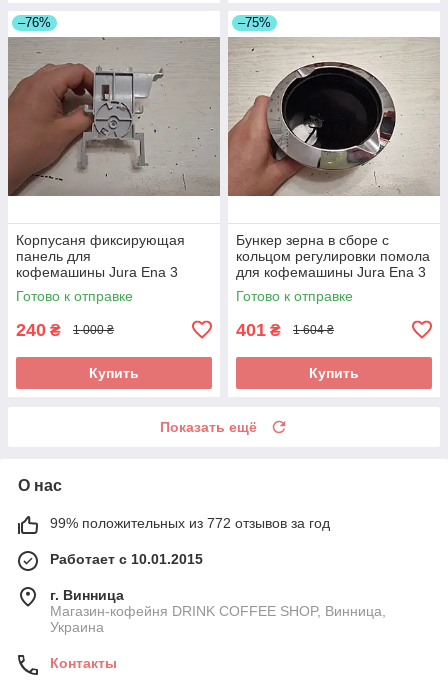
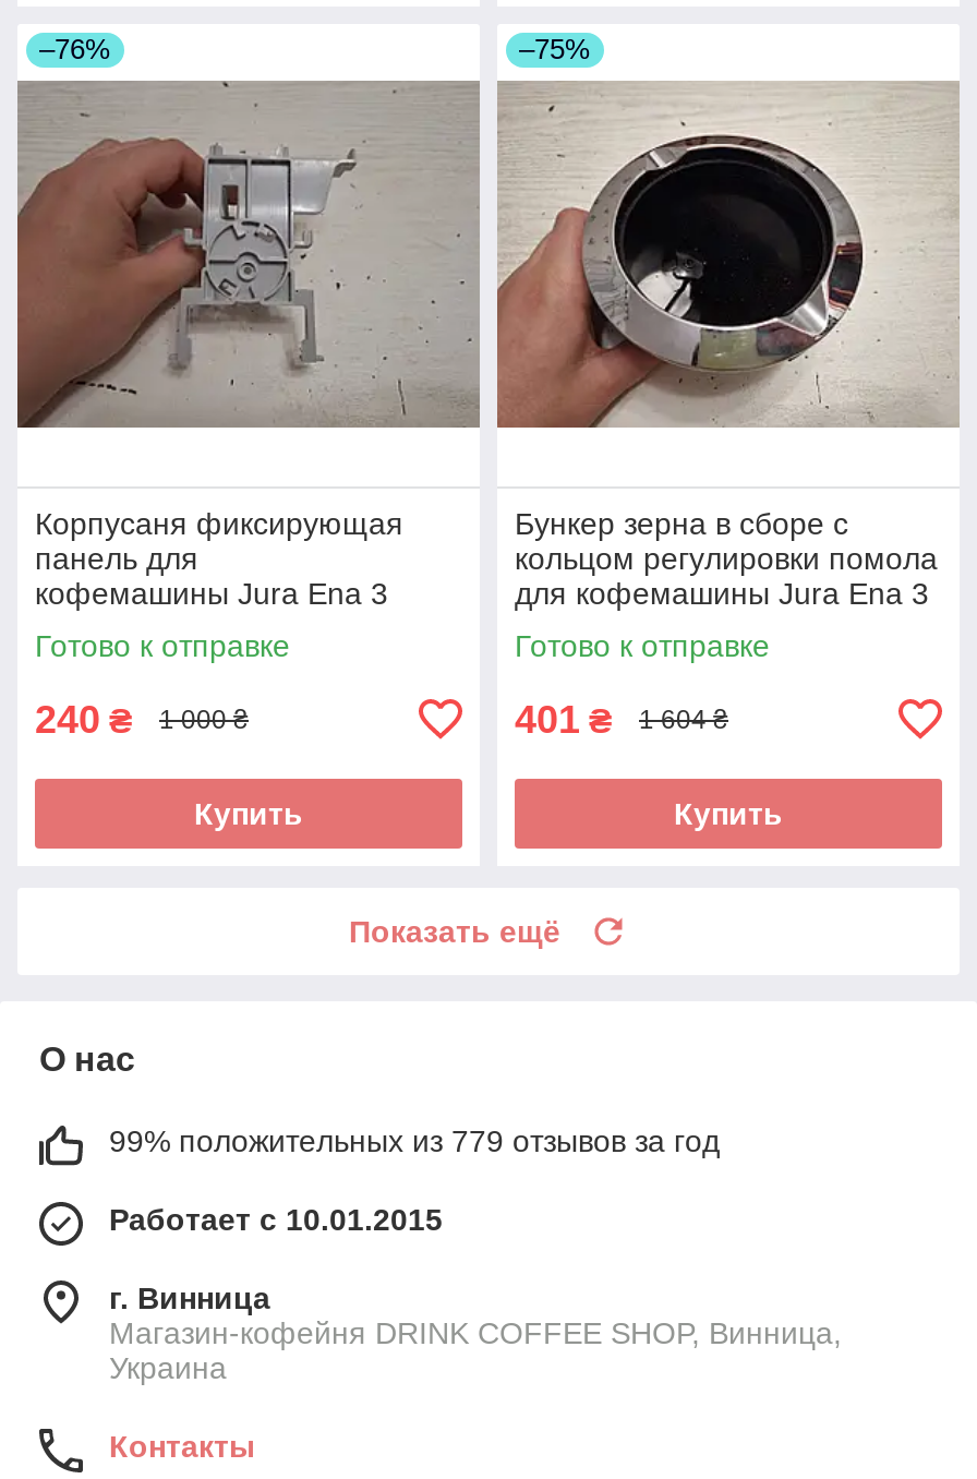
- 99% положительных из 772 отзывов за год
+ 99% положительных из 779 отзывов за год
